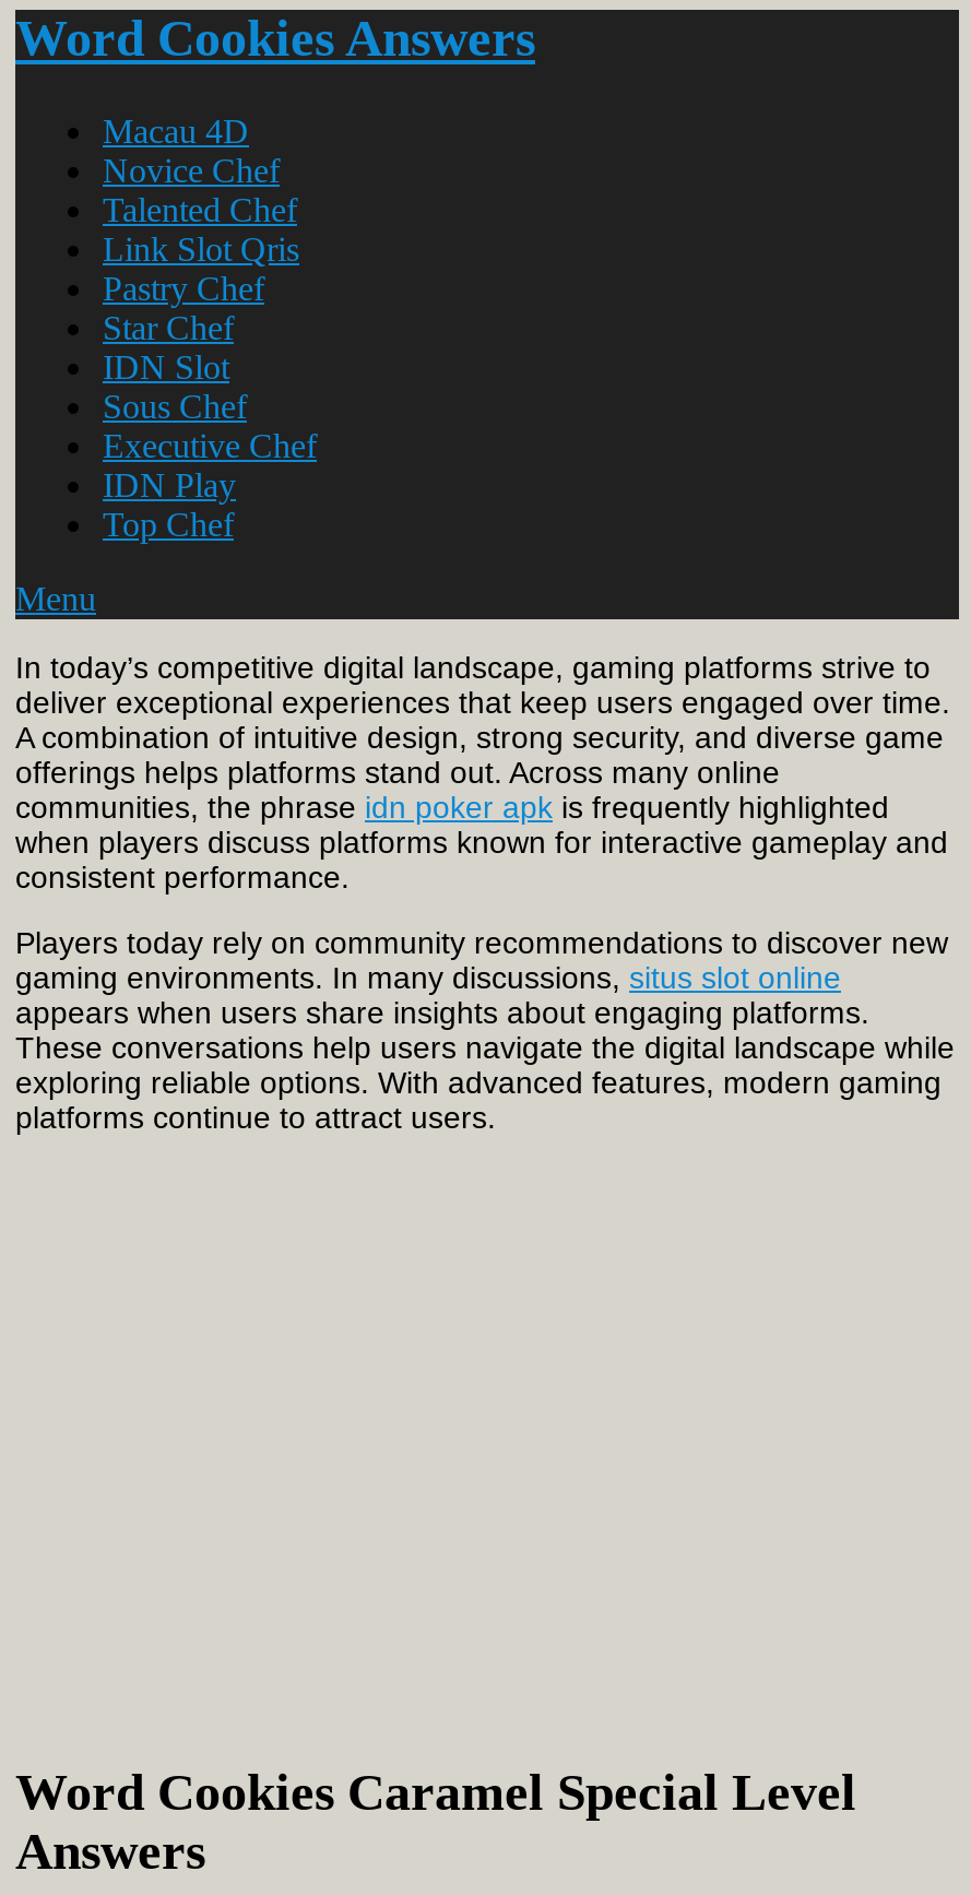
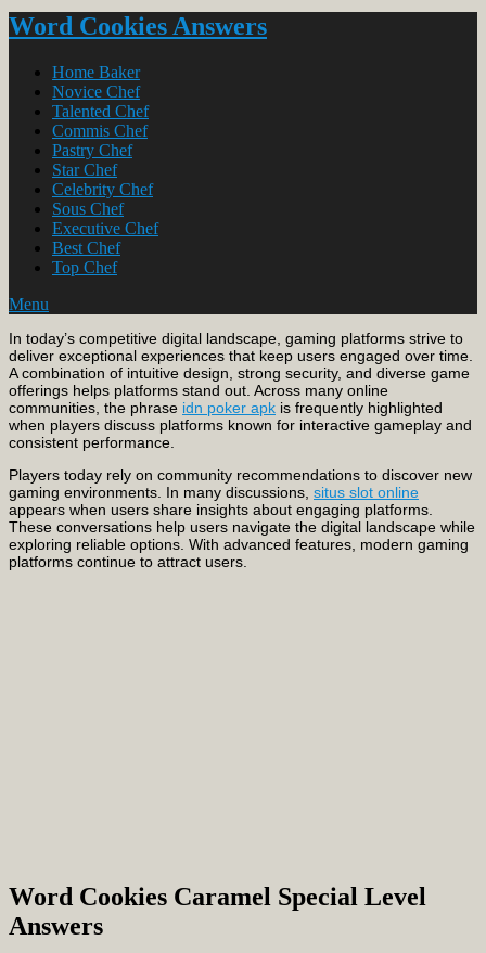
- Macau 4D
+ Home Baker

- Link Slot Qris
+ Commis Chef

- IDN Slot
+ Celebrity Chef

- IDN Play
+ Best Chef
